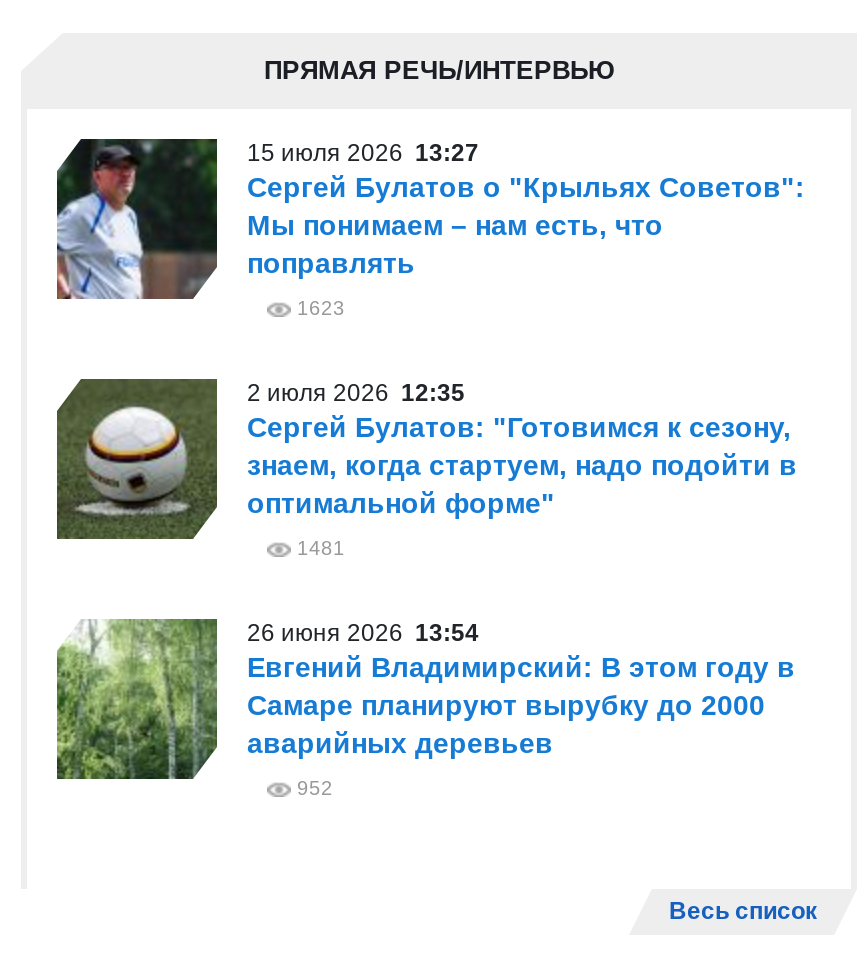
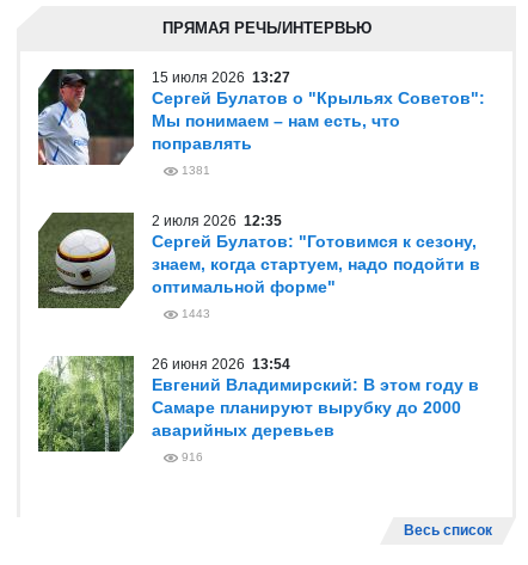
- 1623
+ 1381

- 1481
+ 1443

- 952
+ 916
